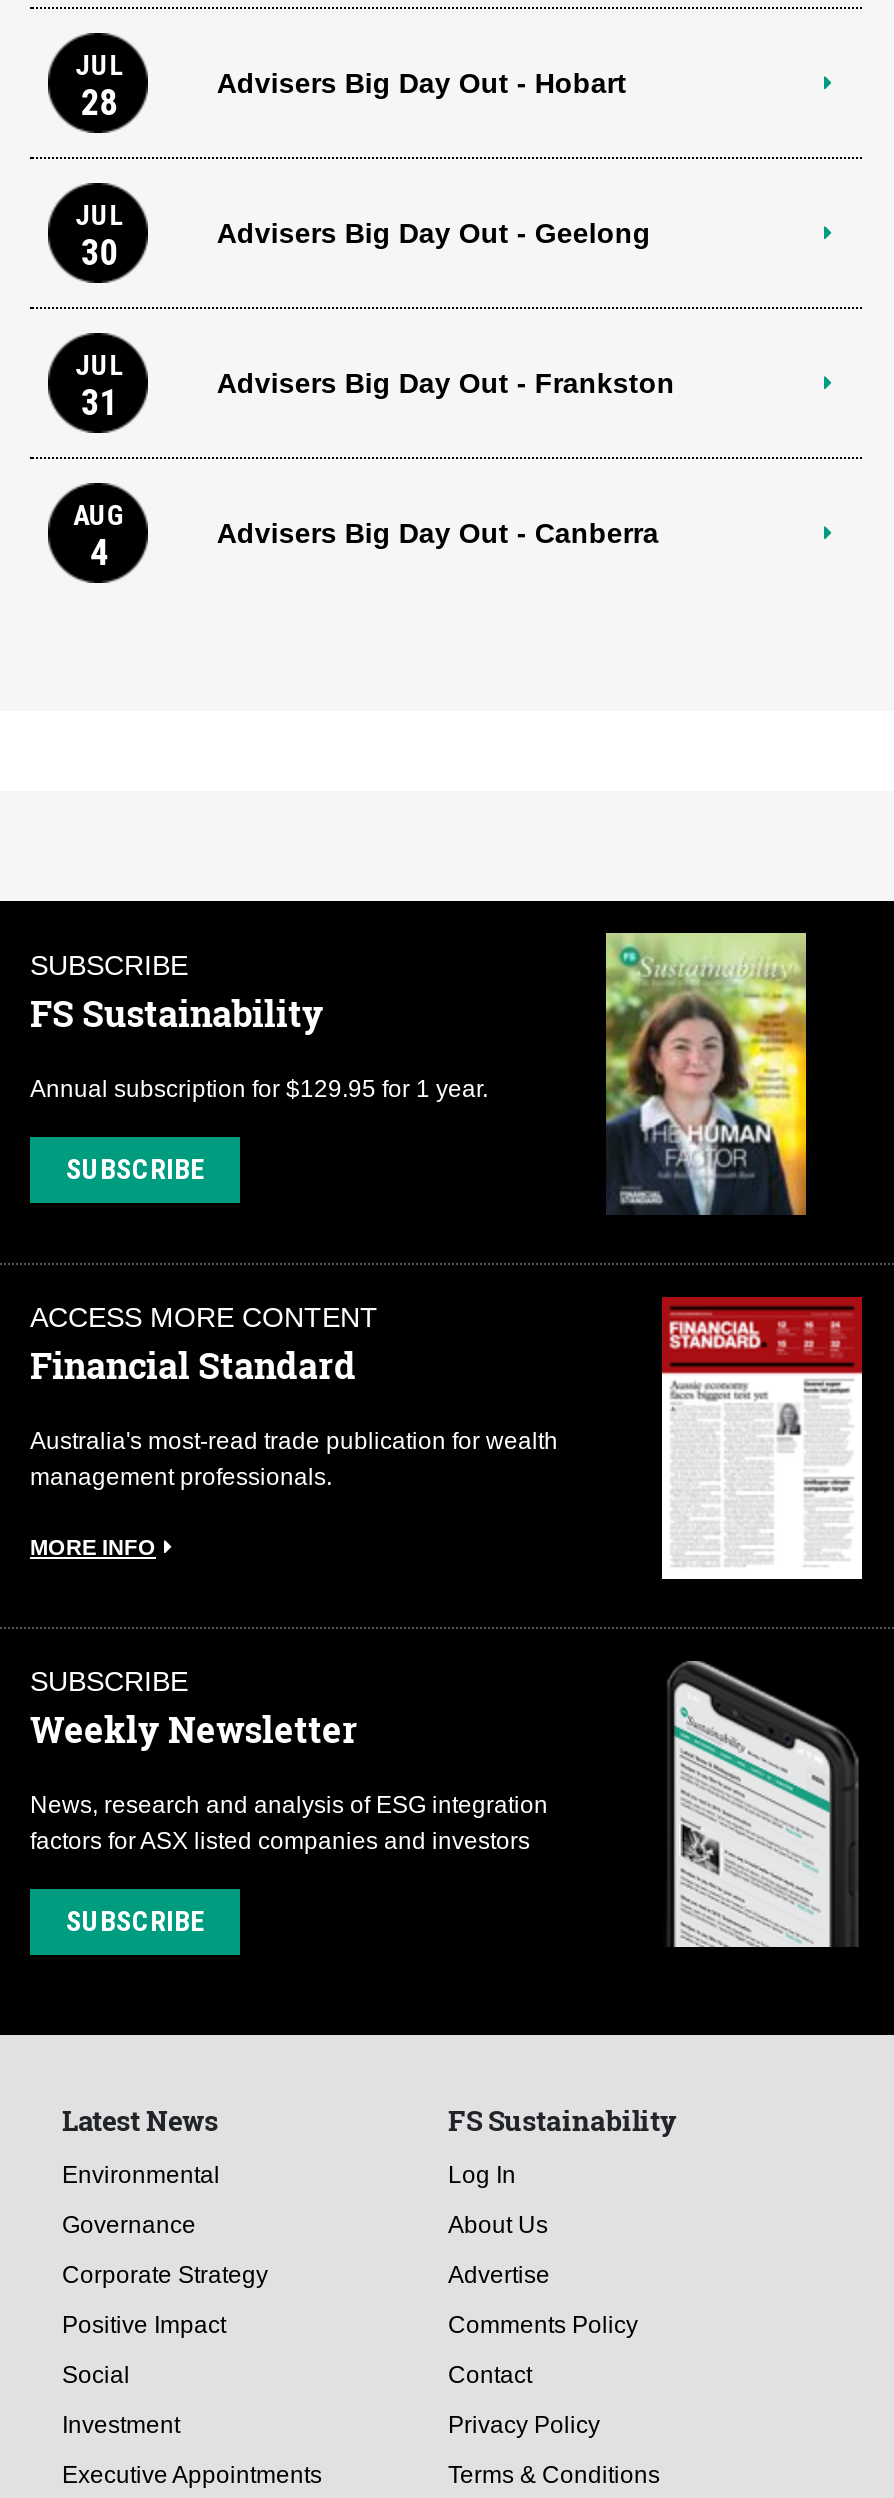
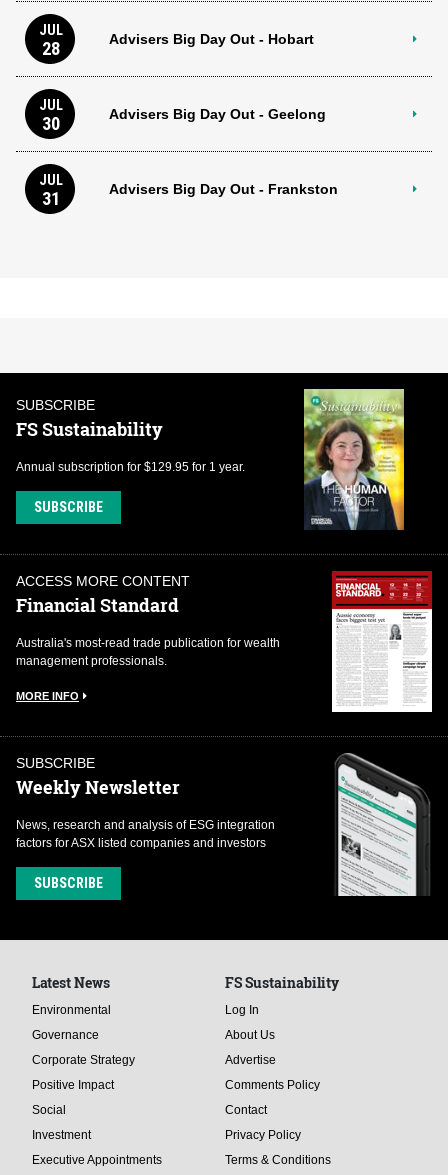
- AUG
- 4
- Advisers Big Day Out - Canberra
